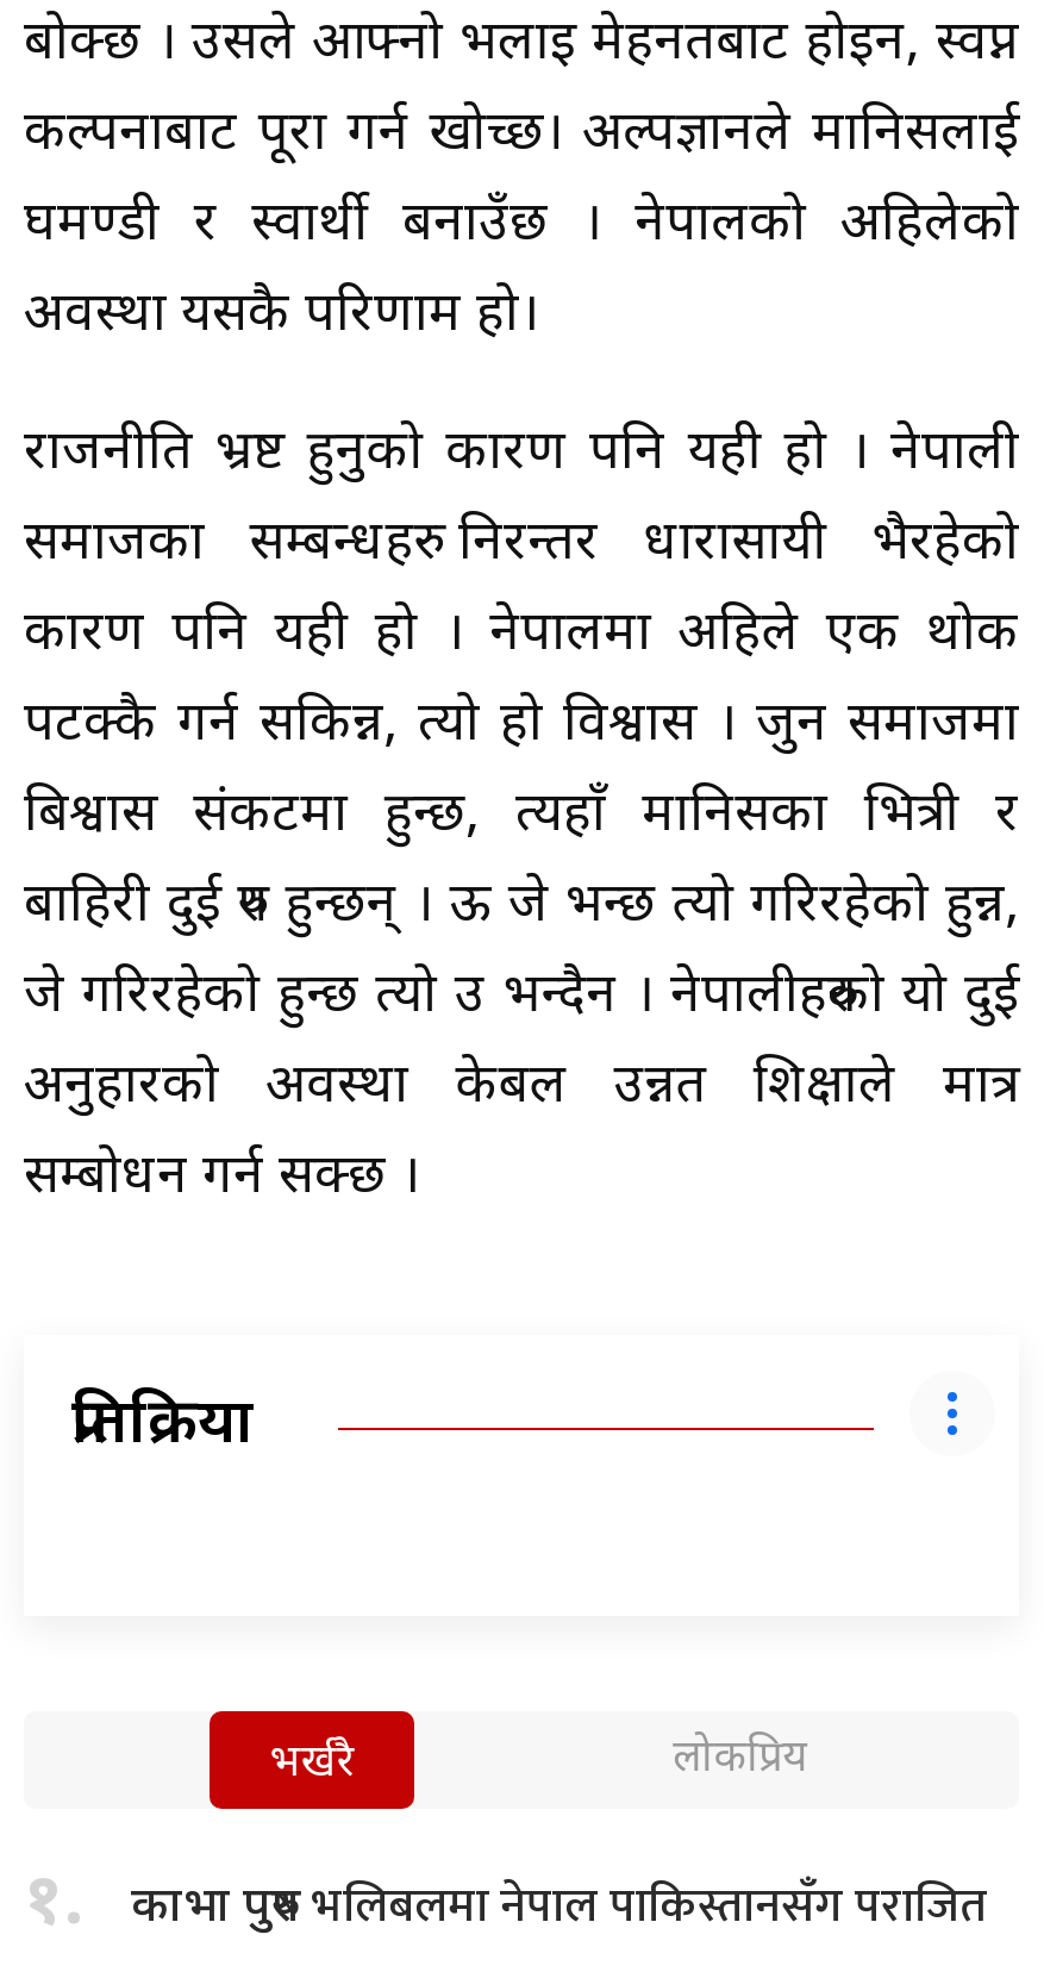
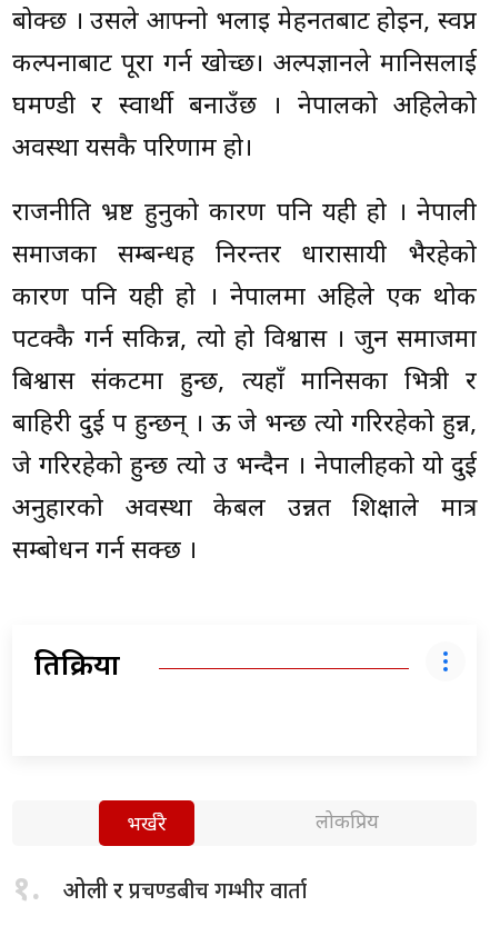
- काभा पुरुषभलिबलमा नेपाल पाकिस्तानसँग पराजित
+ ओली रप्रचण्डबीच गम्भीर वार्ता
